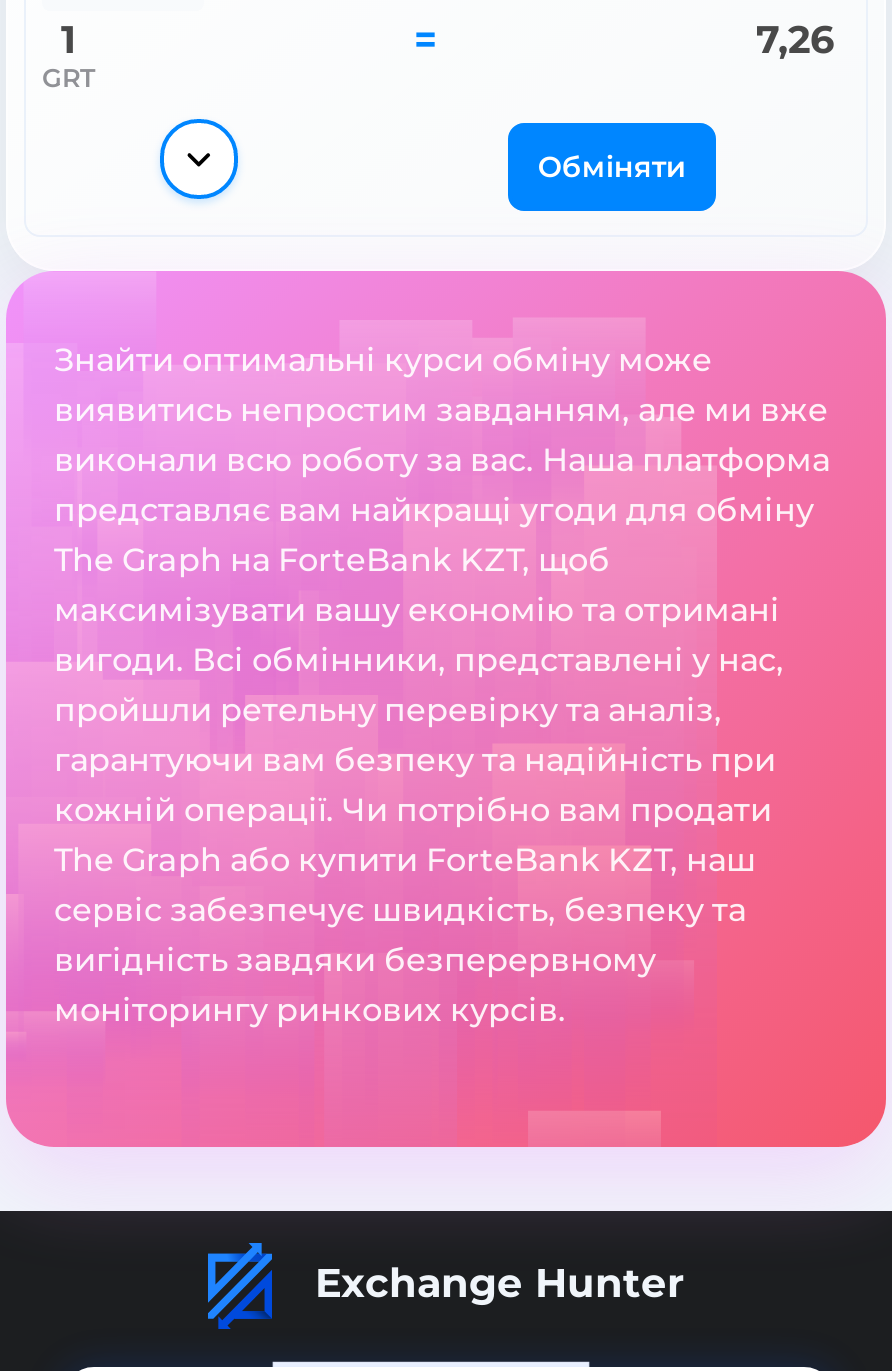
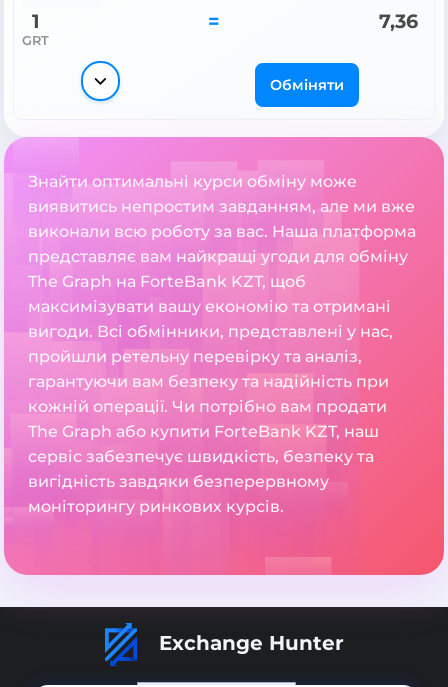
- 7,26
+ 7,36
